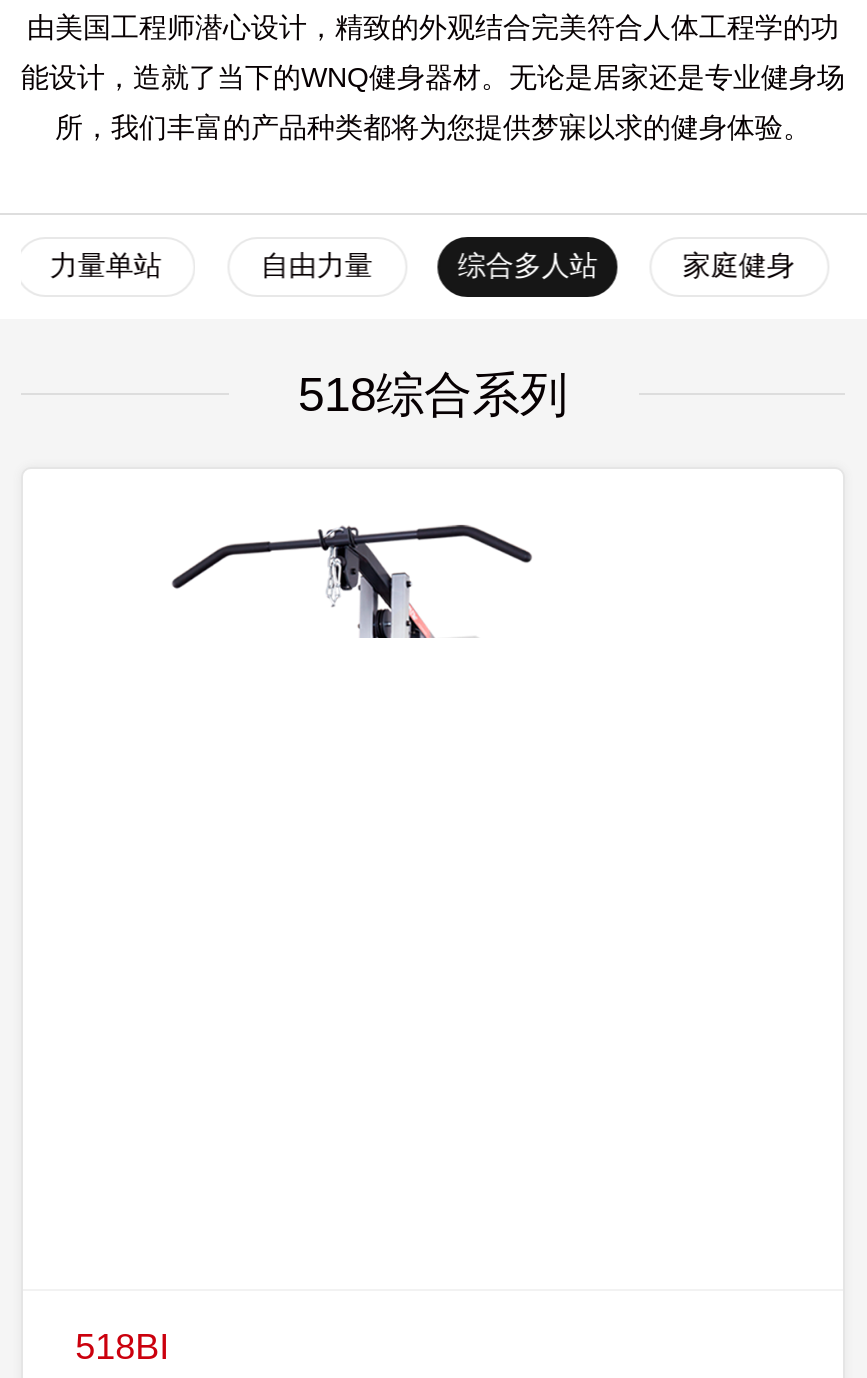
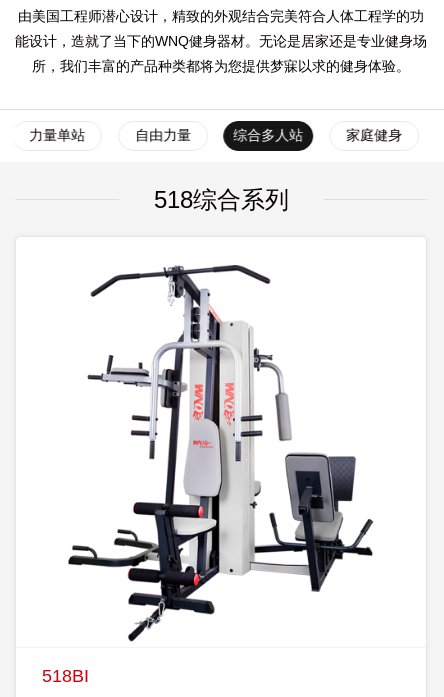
+ [image]
